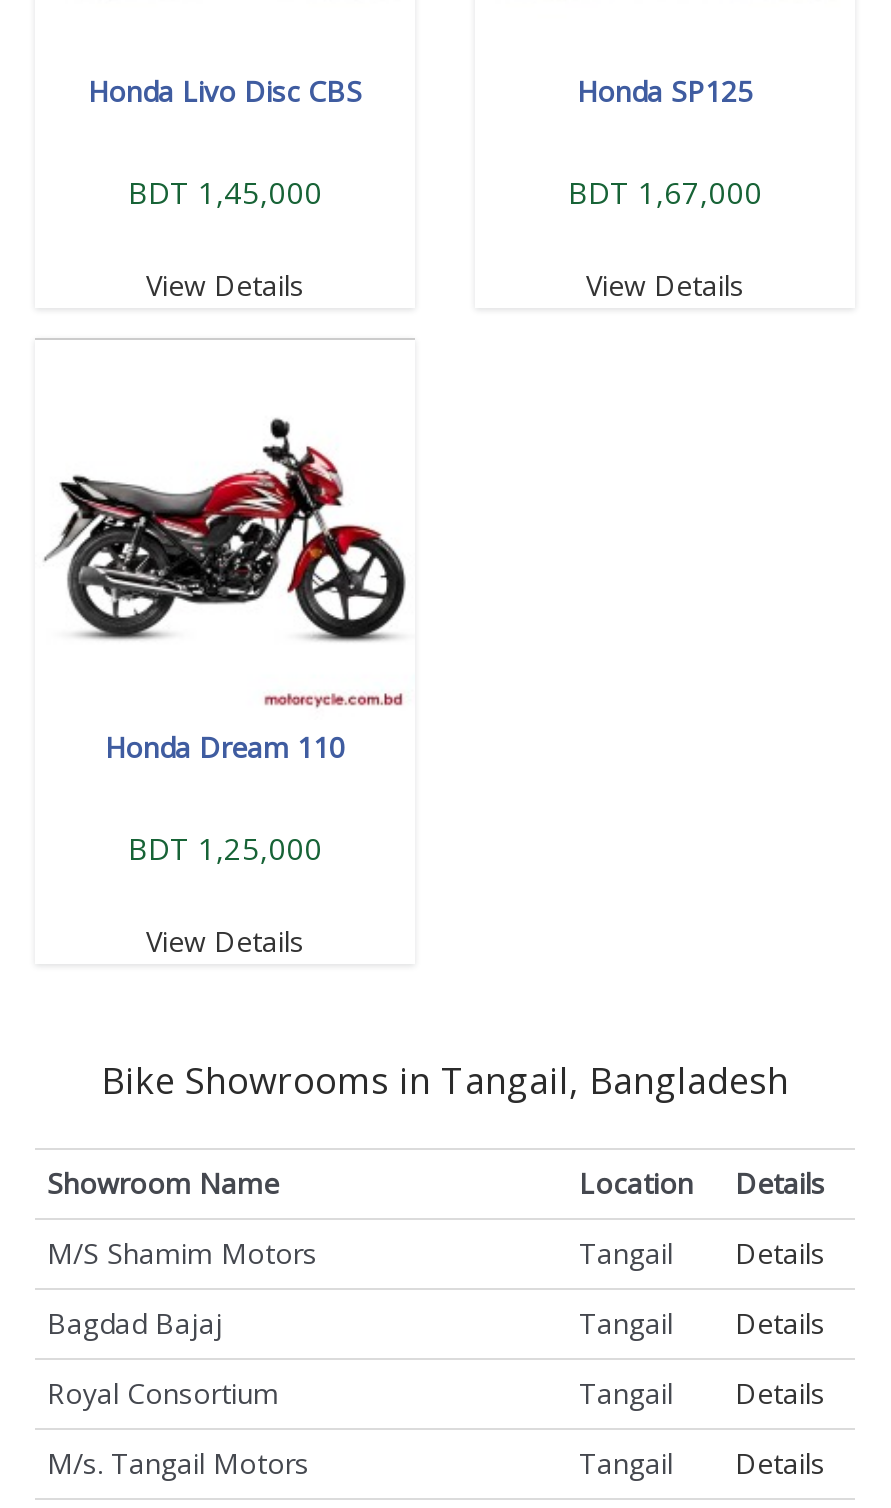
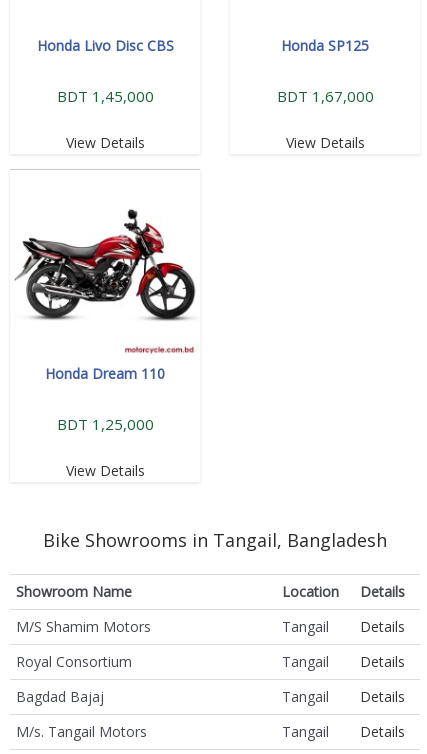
moved down: Bagdad Bajaj

moved up: Royal Consortium
